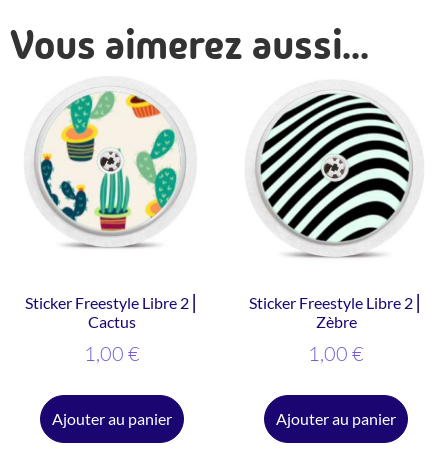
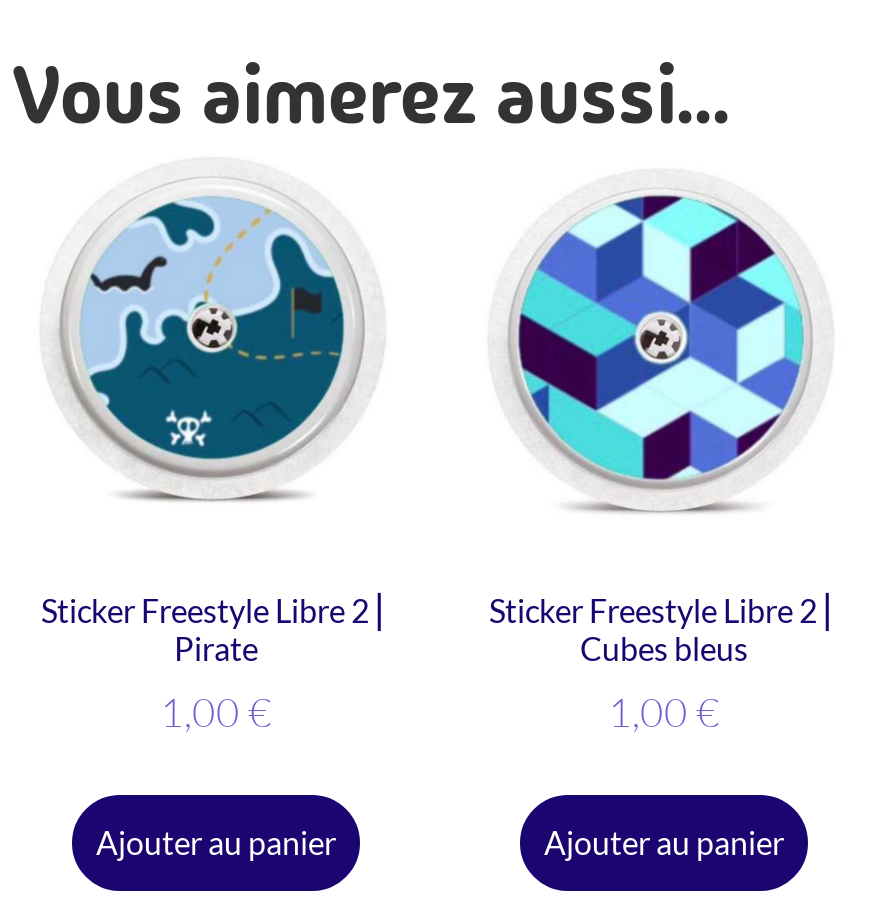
- [image]
+ [image]

- [image]
+ [image]

- Cactus
+ Pirate

- Zèbre
+ Cubes bleus
